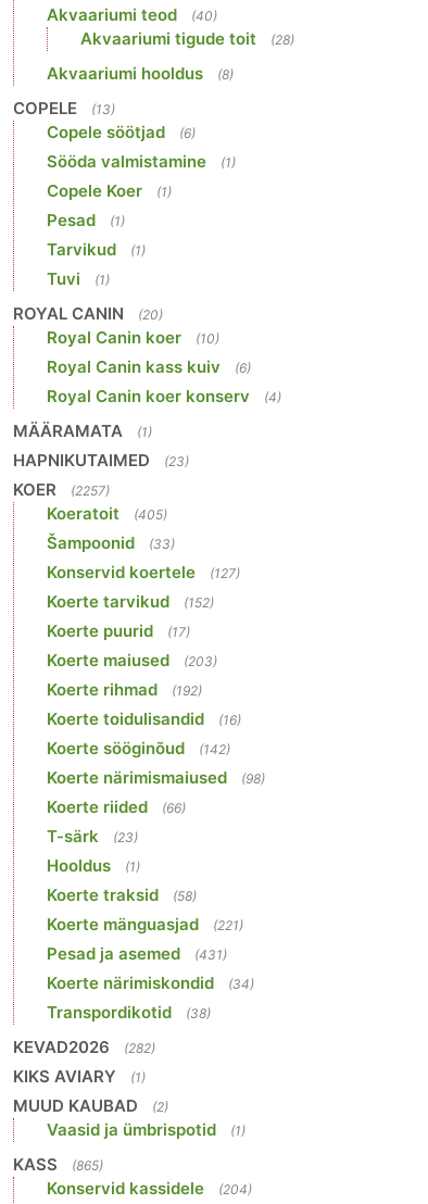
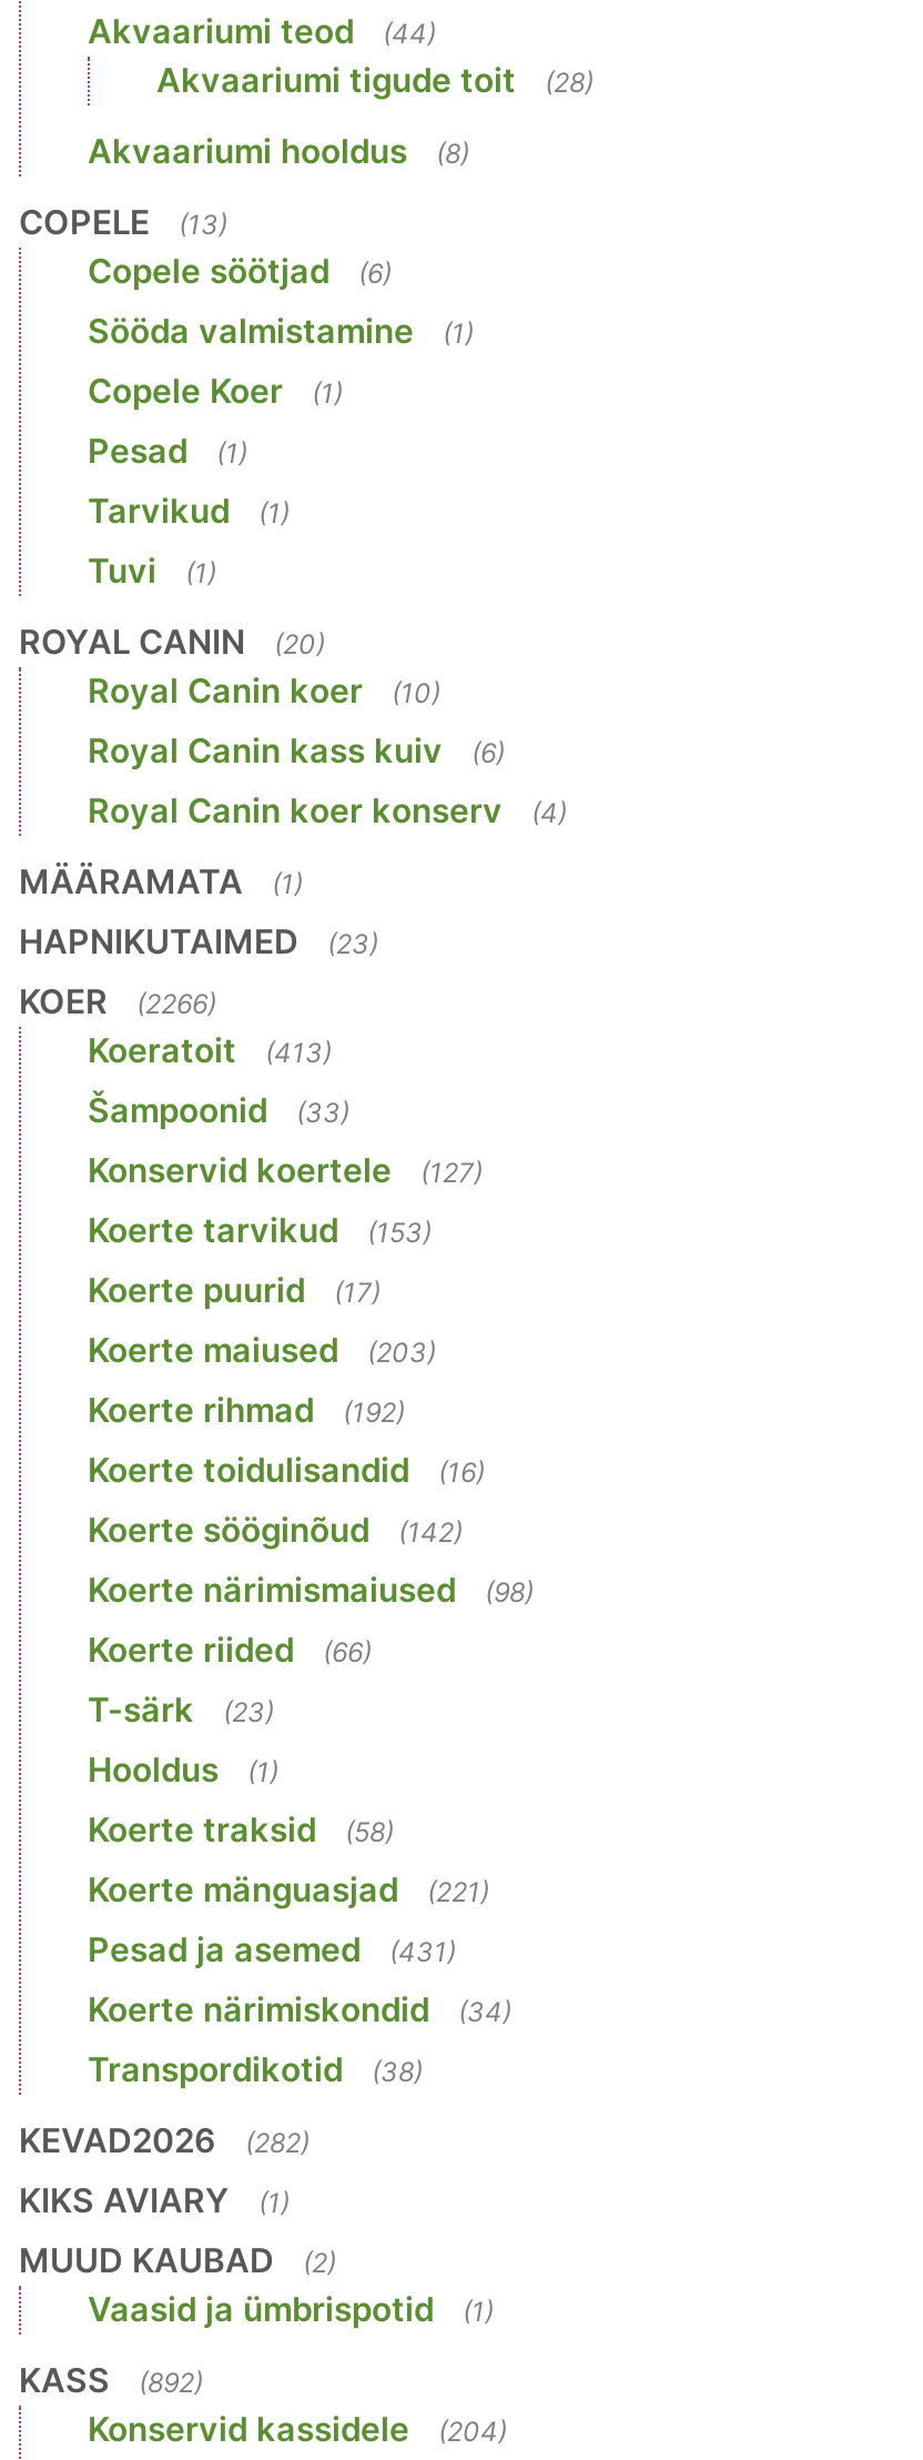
- Akvaariumi teod (40)
+ Akvaariumi teod (44)

- KOER (2257)
+ KOER (2266)

- Koeratoit (405)
+ Koeratoit (413)

- Koerte tarvikud (152)
+ Koerte tarvikud (153)

- KASS (865)
+ KASS (892)
